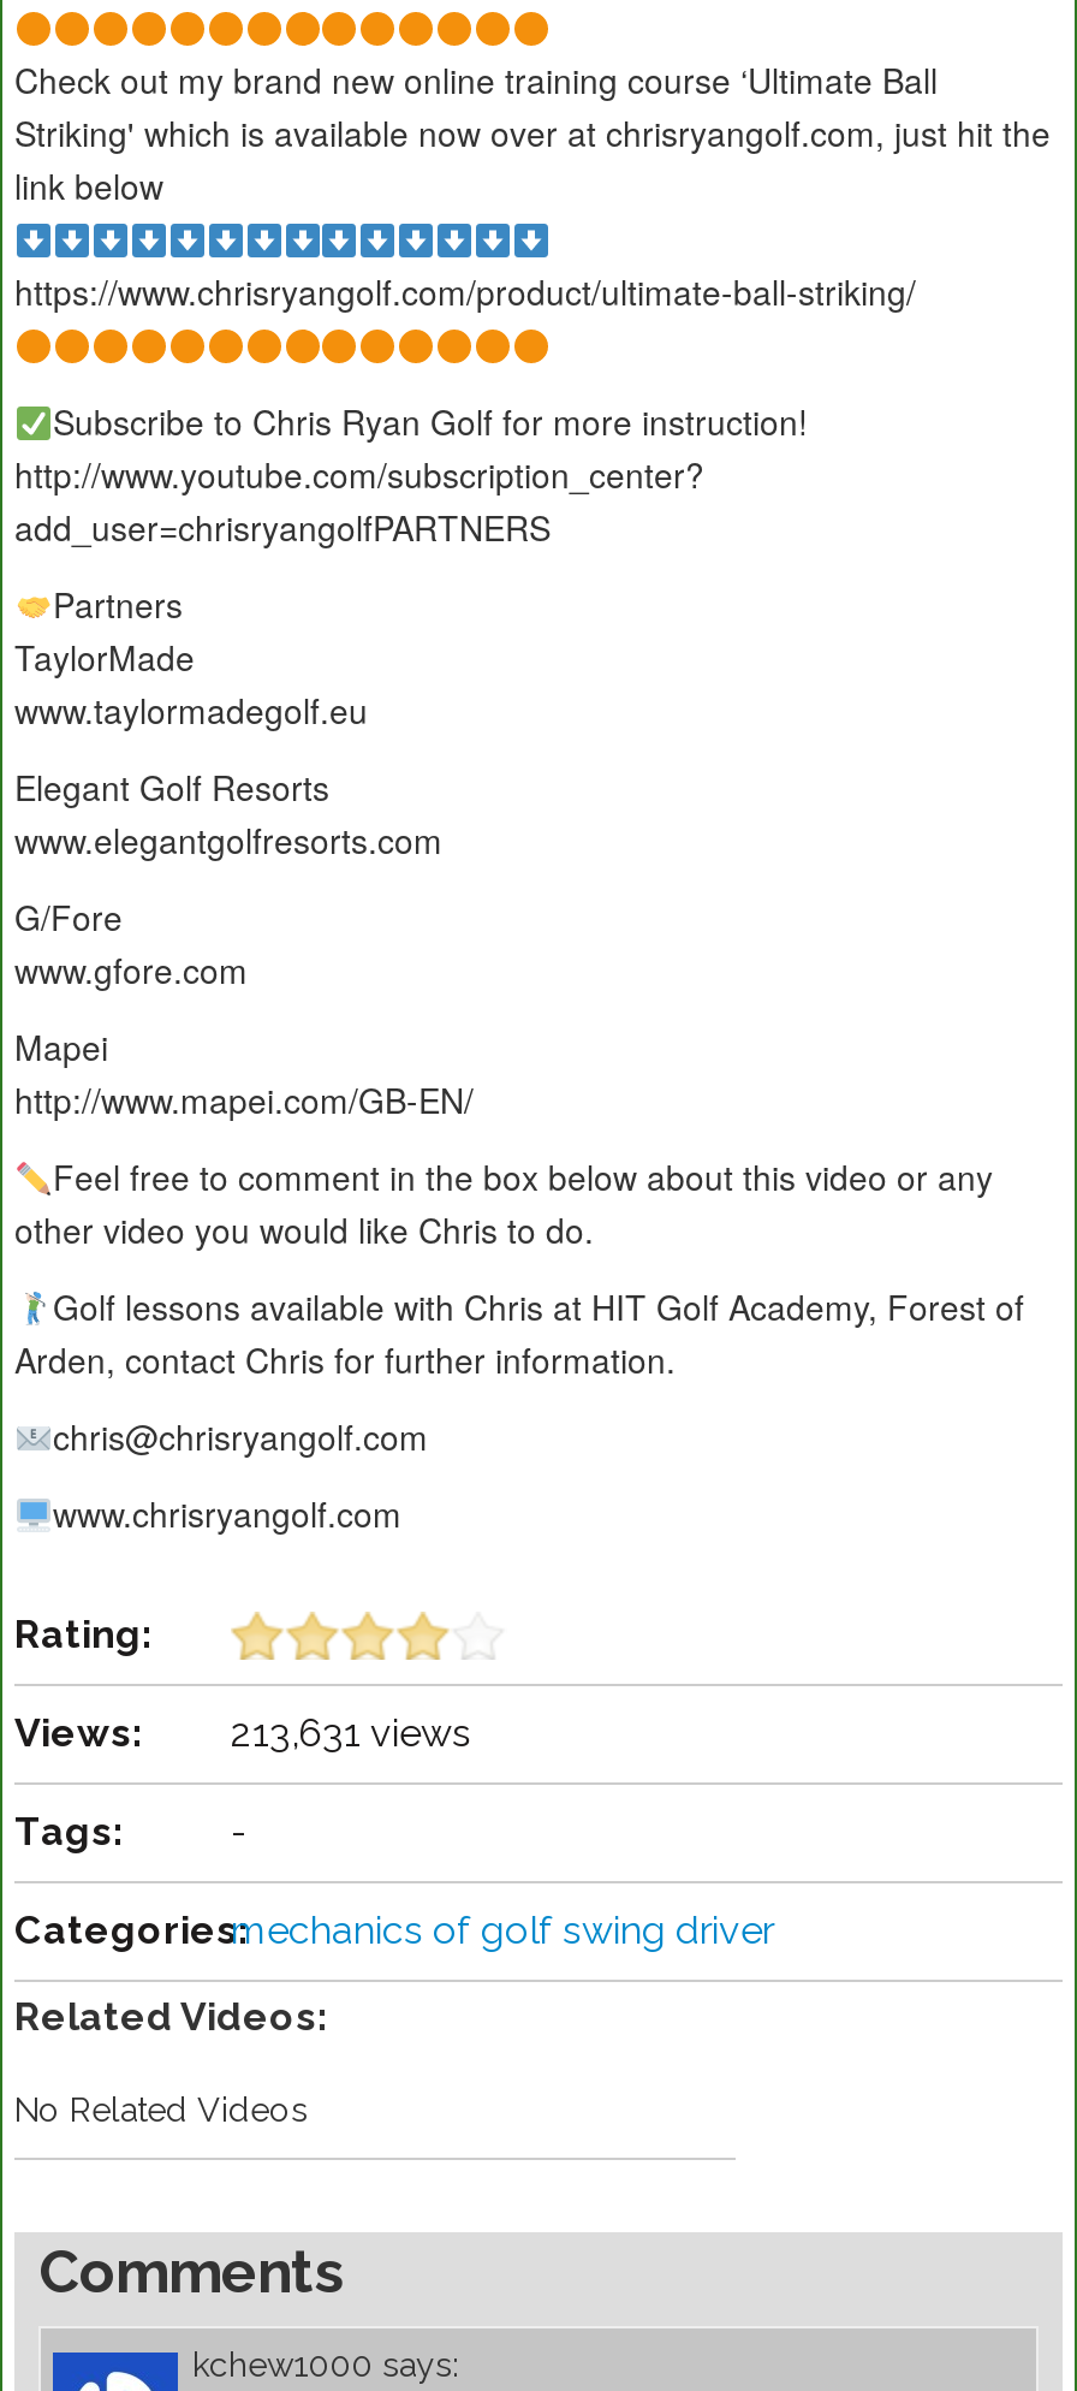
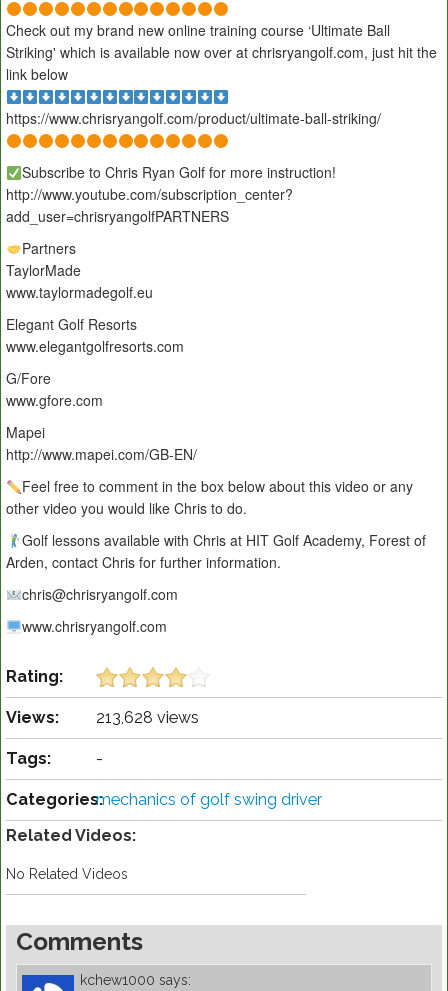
- Views: 213,631 views
+ Views: 213,628 views
